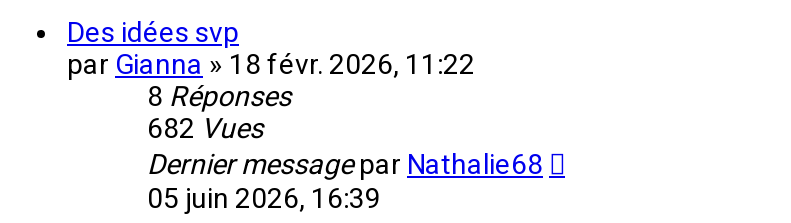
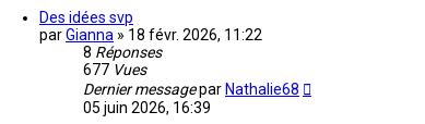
- 682 Vues
+ 677 Vues
